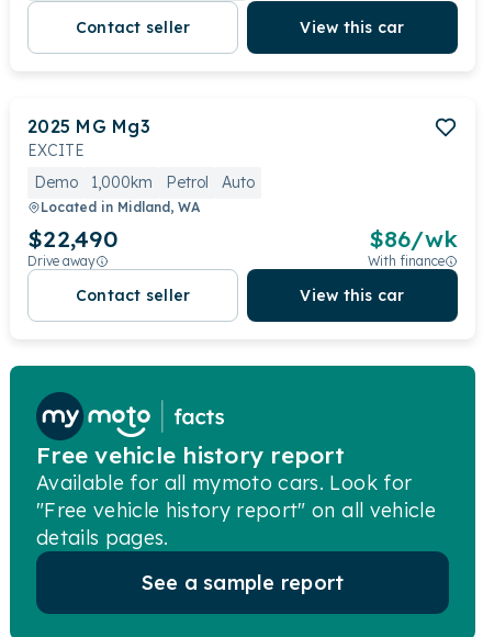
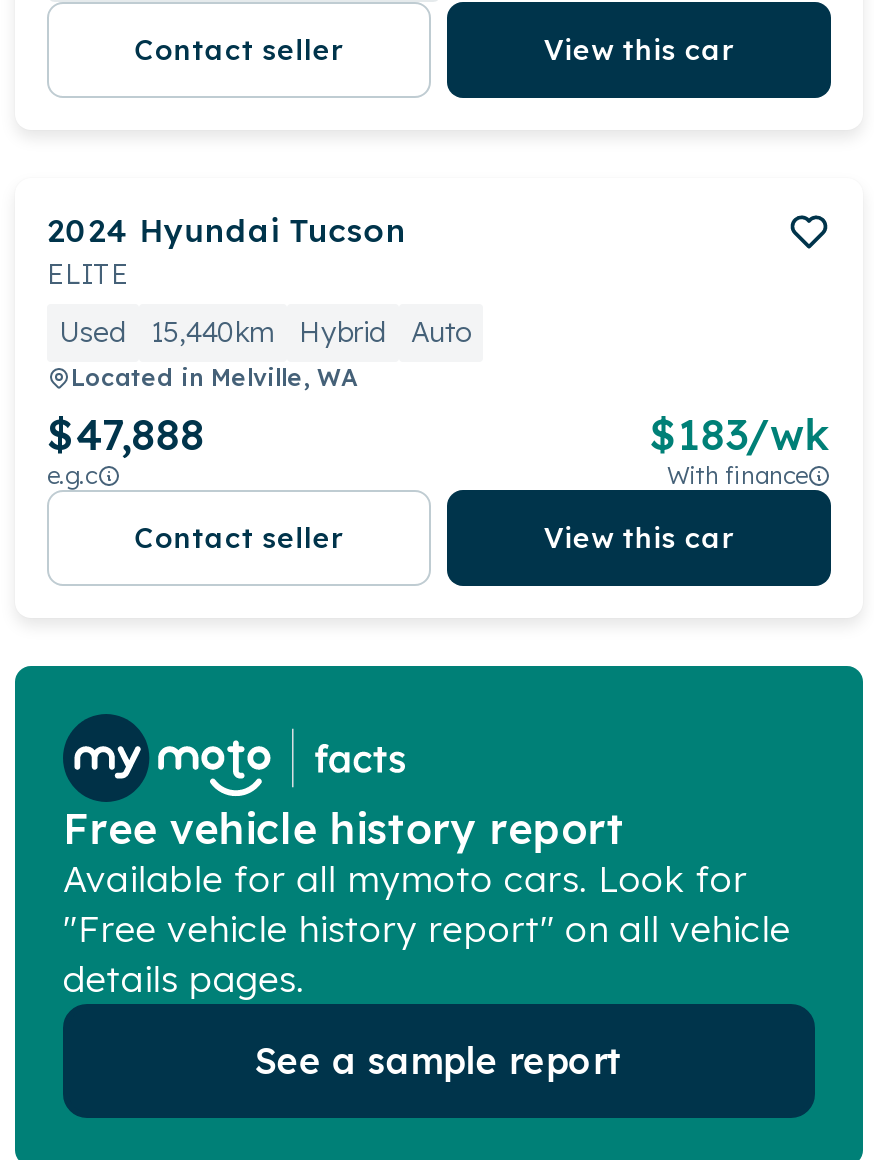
- 2025 MG Mg3
- EXCITE
+ 2024 Hyundai Tucson
+ ELITE

- Demo
- 1,000km
- Petrol
+ Used
+ 15,440km
+ Hybrid

- Located in Midland, WA
- $22,490
- Drive away
+ Located in Melville, WA
+ $47,888
+ e.g.c

- $86/wk
+ $183/wk
